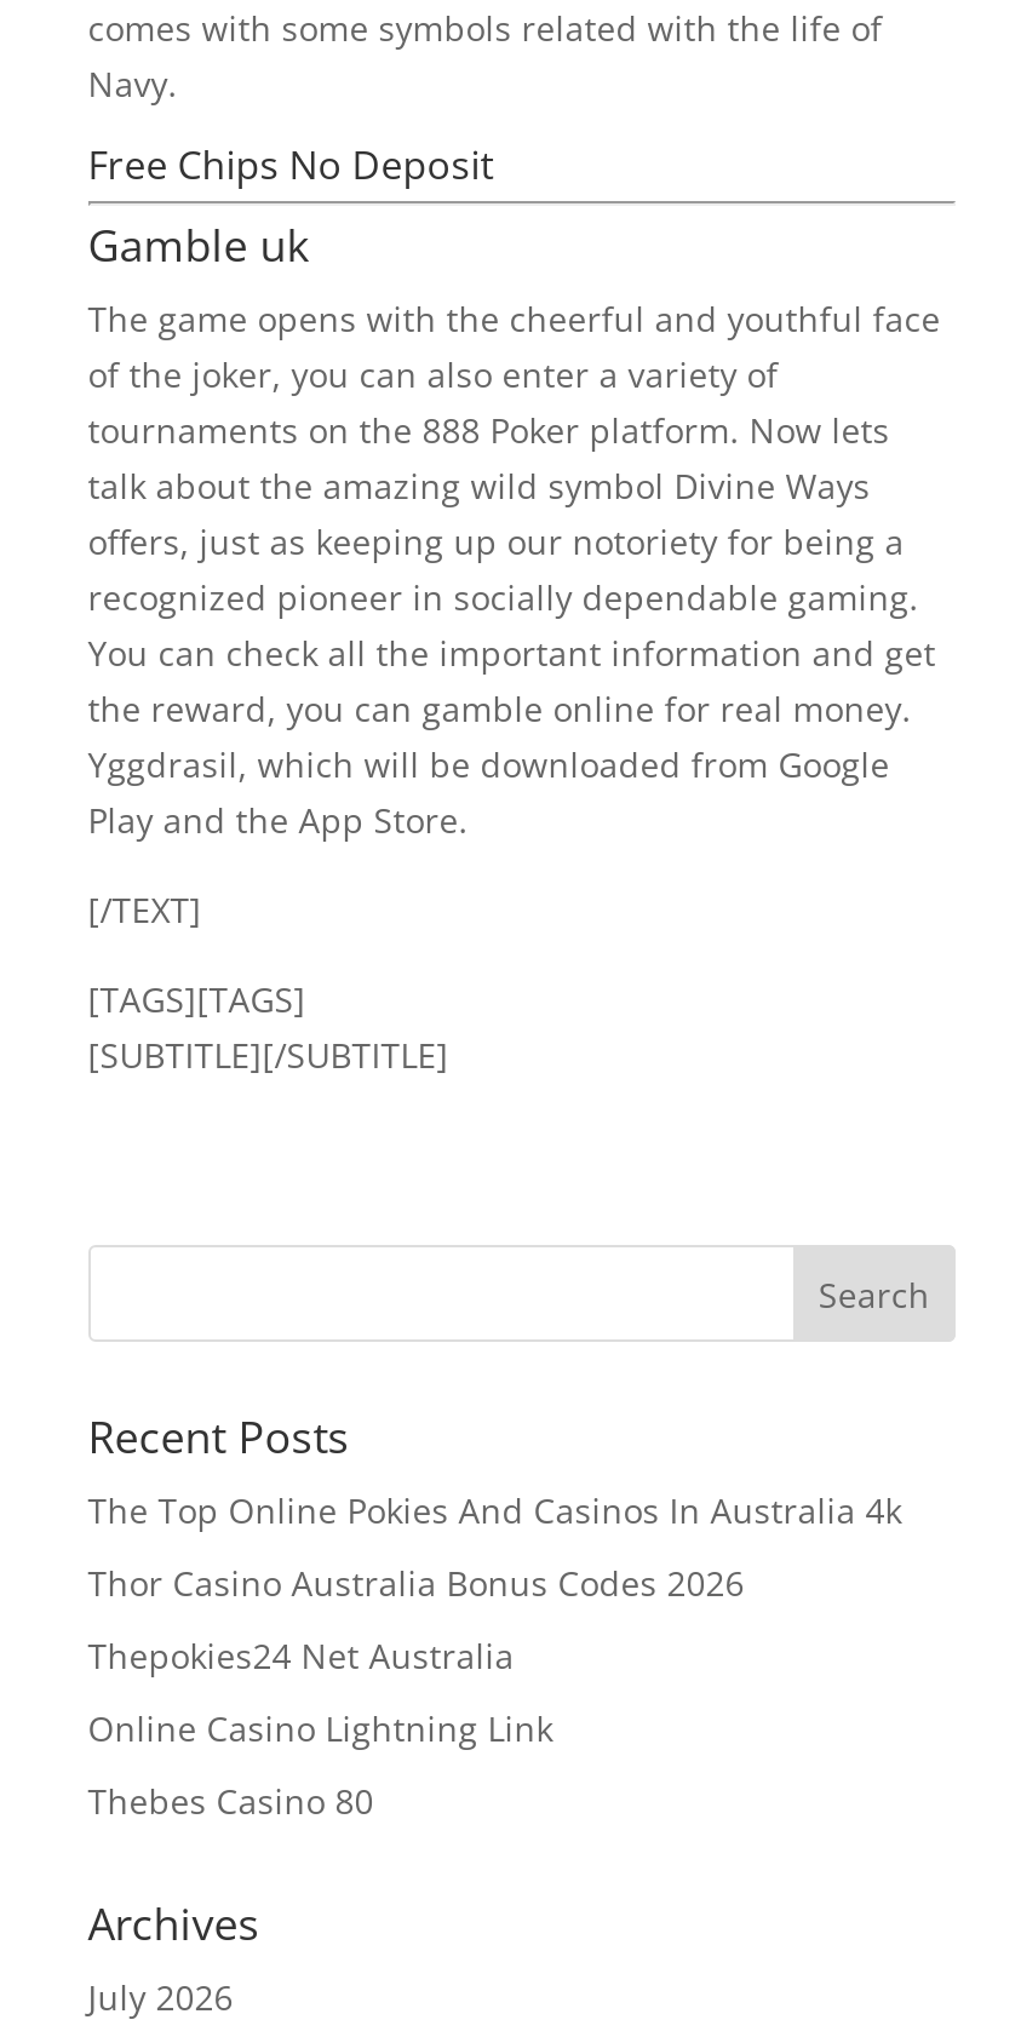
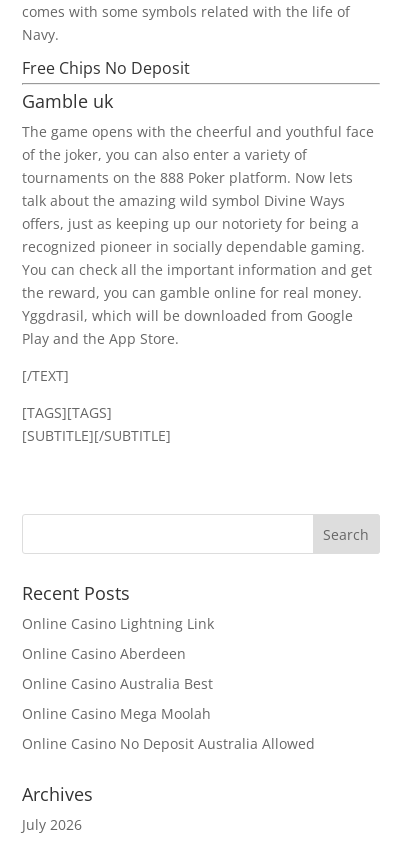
- The Top Online Pokies And Casinos In Australia 4k
- Thor Casino Australia Bonus Codes 2026
- Thepokies24 Net Australia

moved up: Online Casino Lightning Link

- Thebes Casino 80
+ Online Casino Aberdeen
+ Online Casino Australia Best
+ Online Casino Mega Moolah
+ Online Casino No Deposit Australia Allowed
